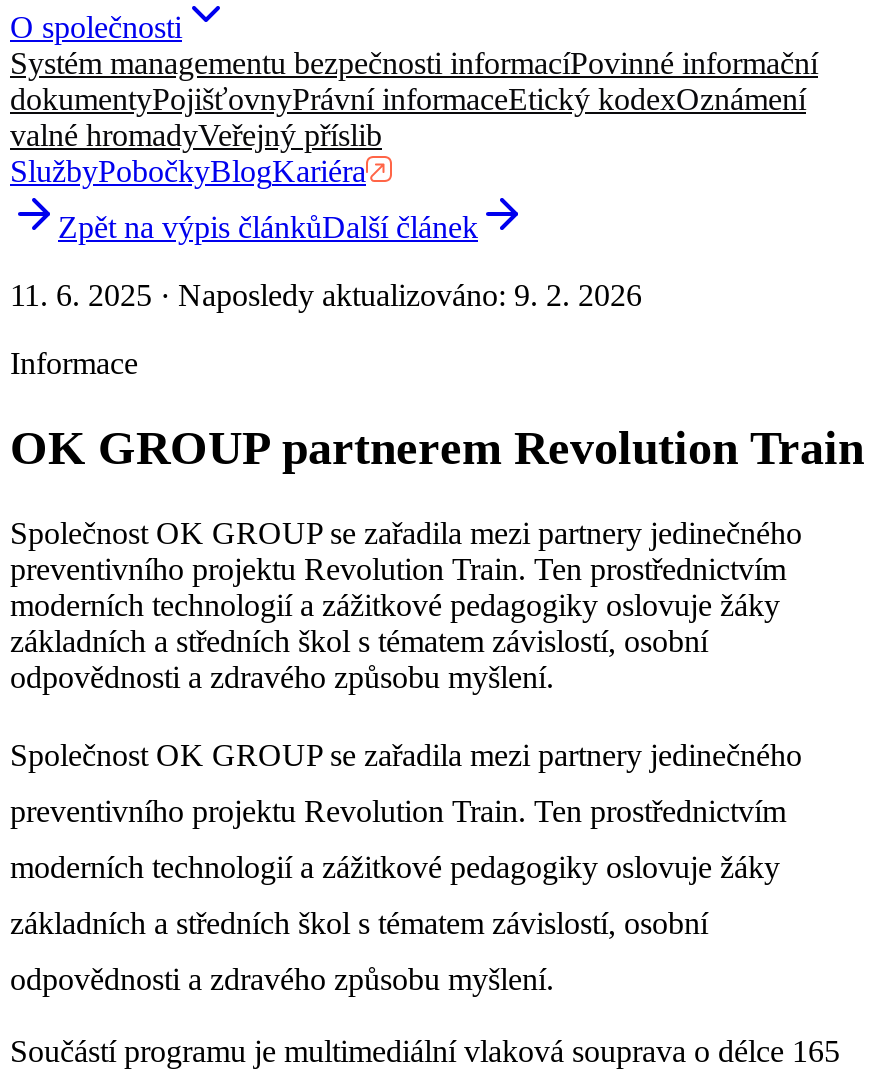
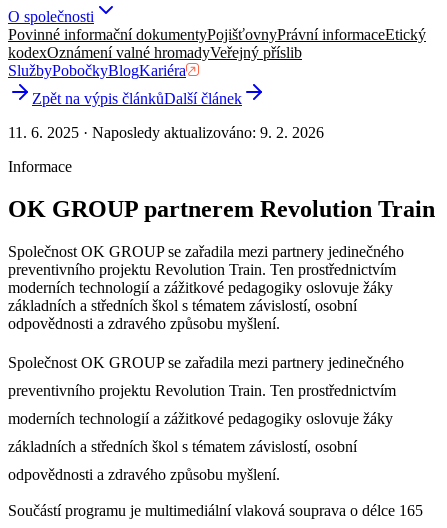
- Systém managementu bezpečnosti informacíPovinné informační
- dokumentyPojišťovnyPrávní informaceEtický kodexOznámení
- valné hromadyVeřejný příslib
+ Povinné informační dokumentyPojišťovnyPrávní informaceEtický
+ kodexOznámení valné hromadyVeřejný příslib
